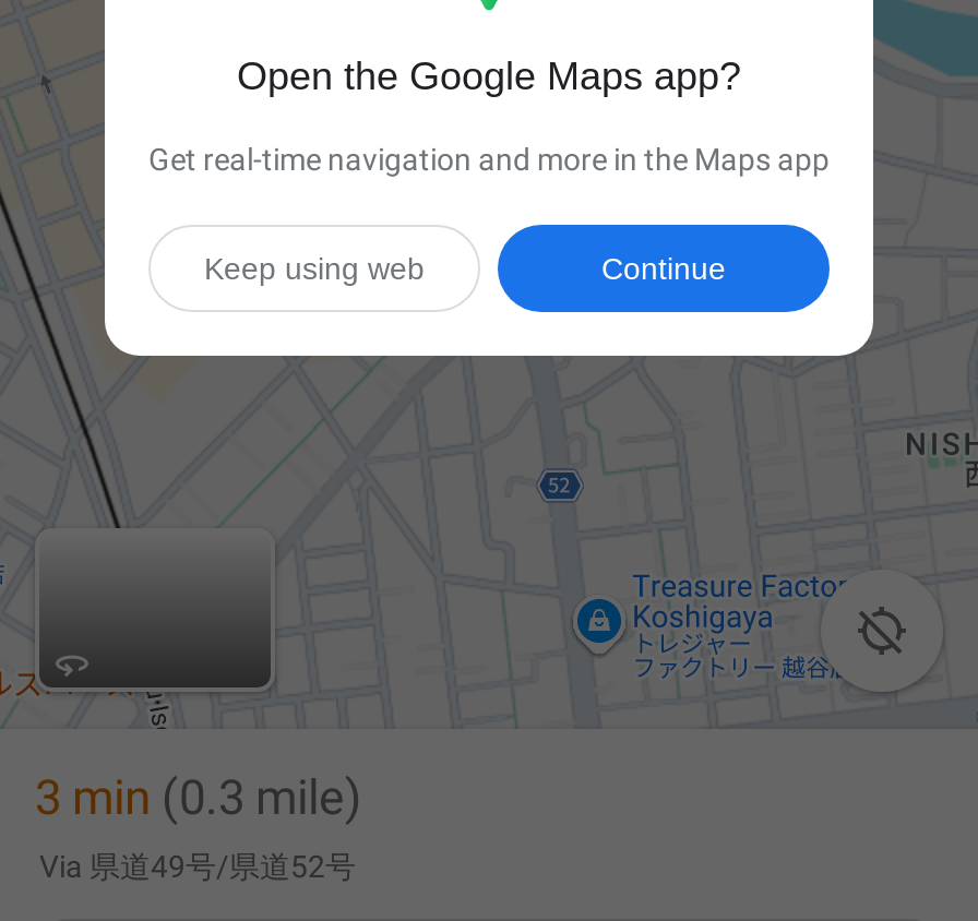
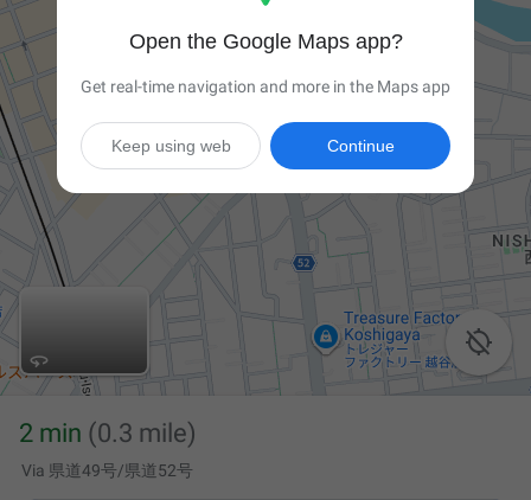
- 3 min (0.3 mile)
+ 2 min (0.3 mile)
